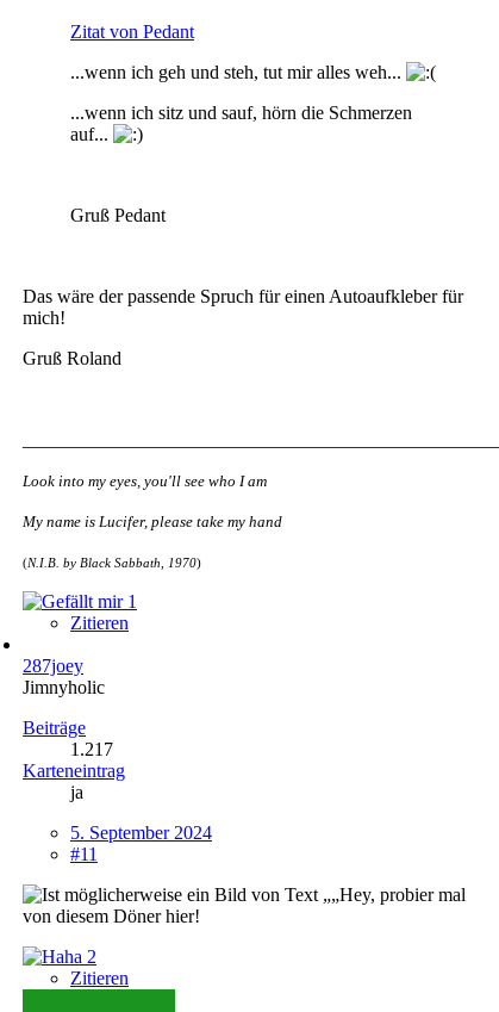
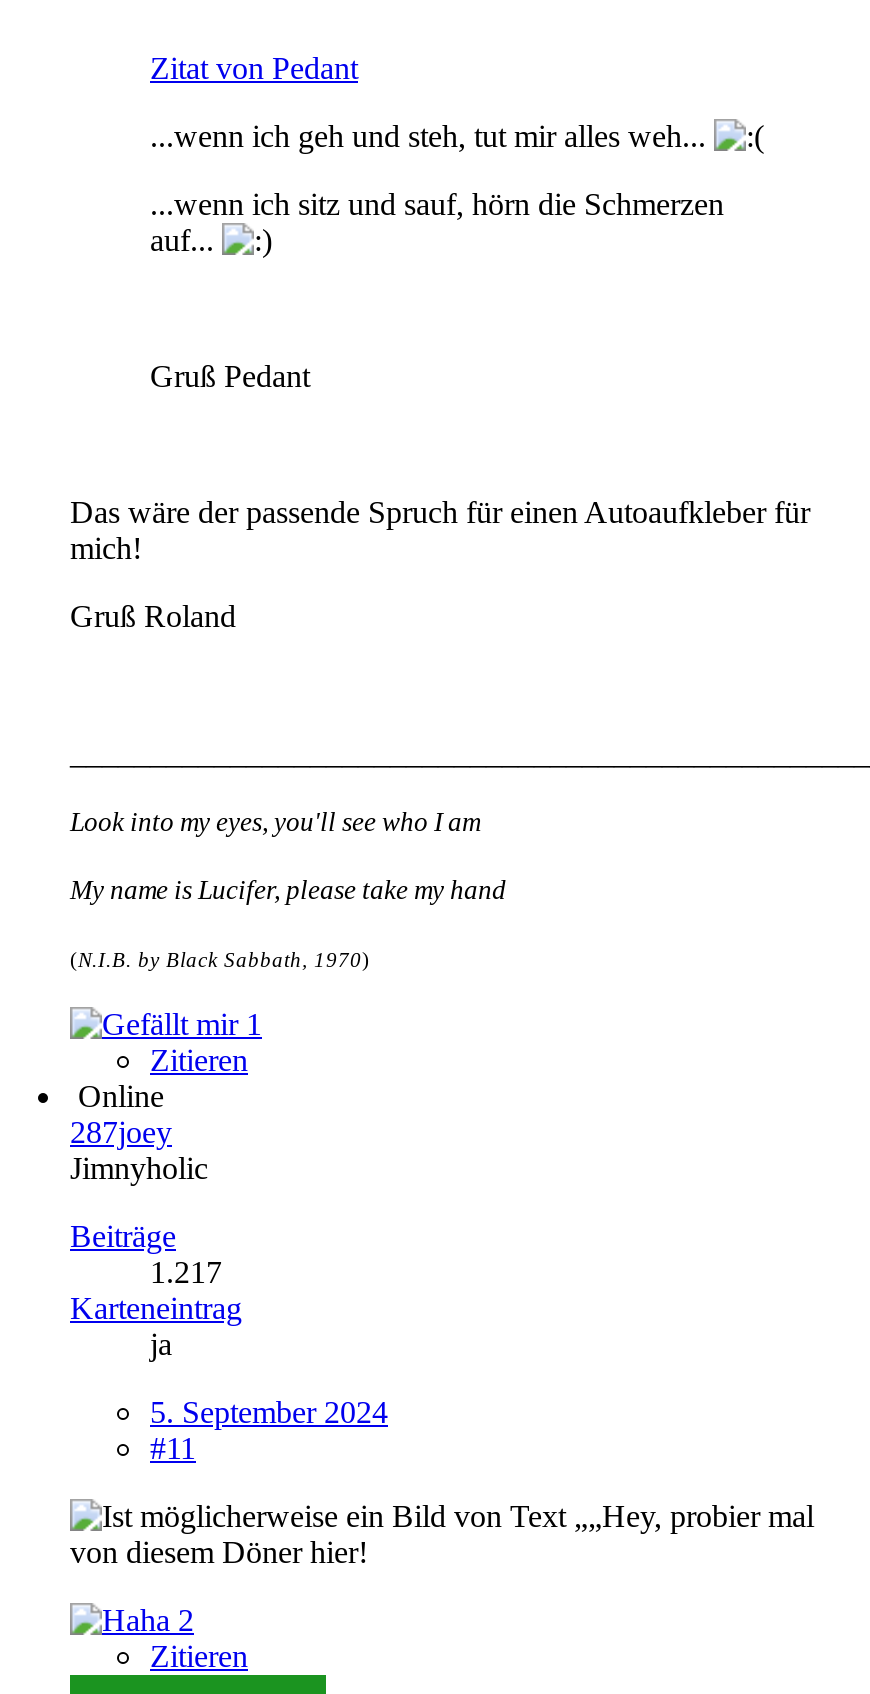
+ Online
